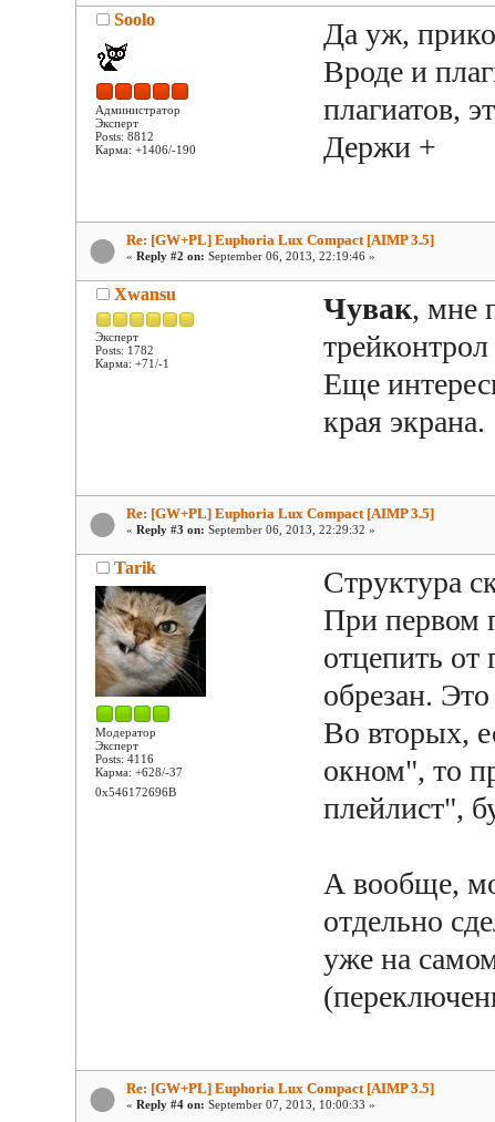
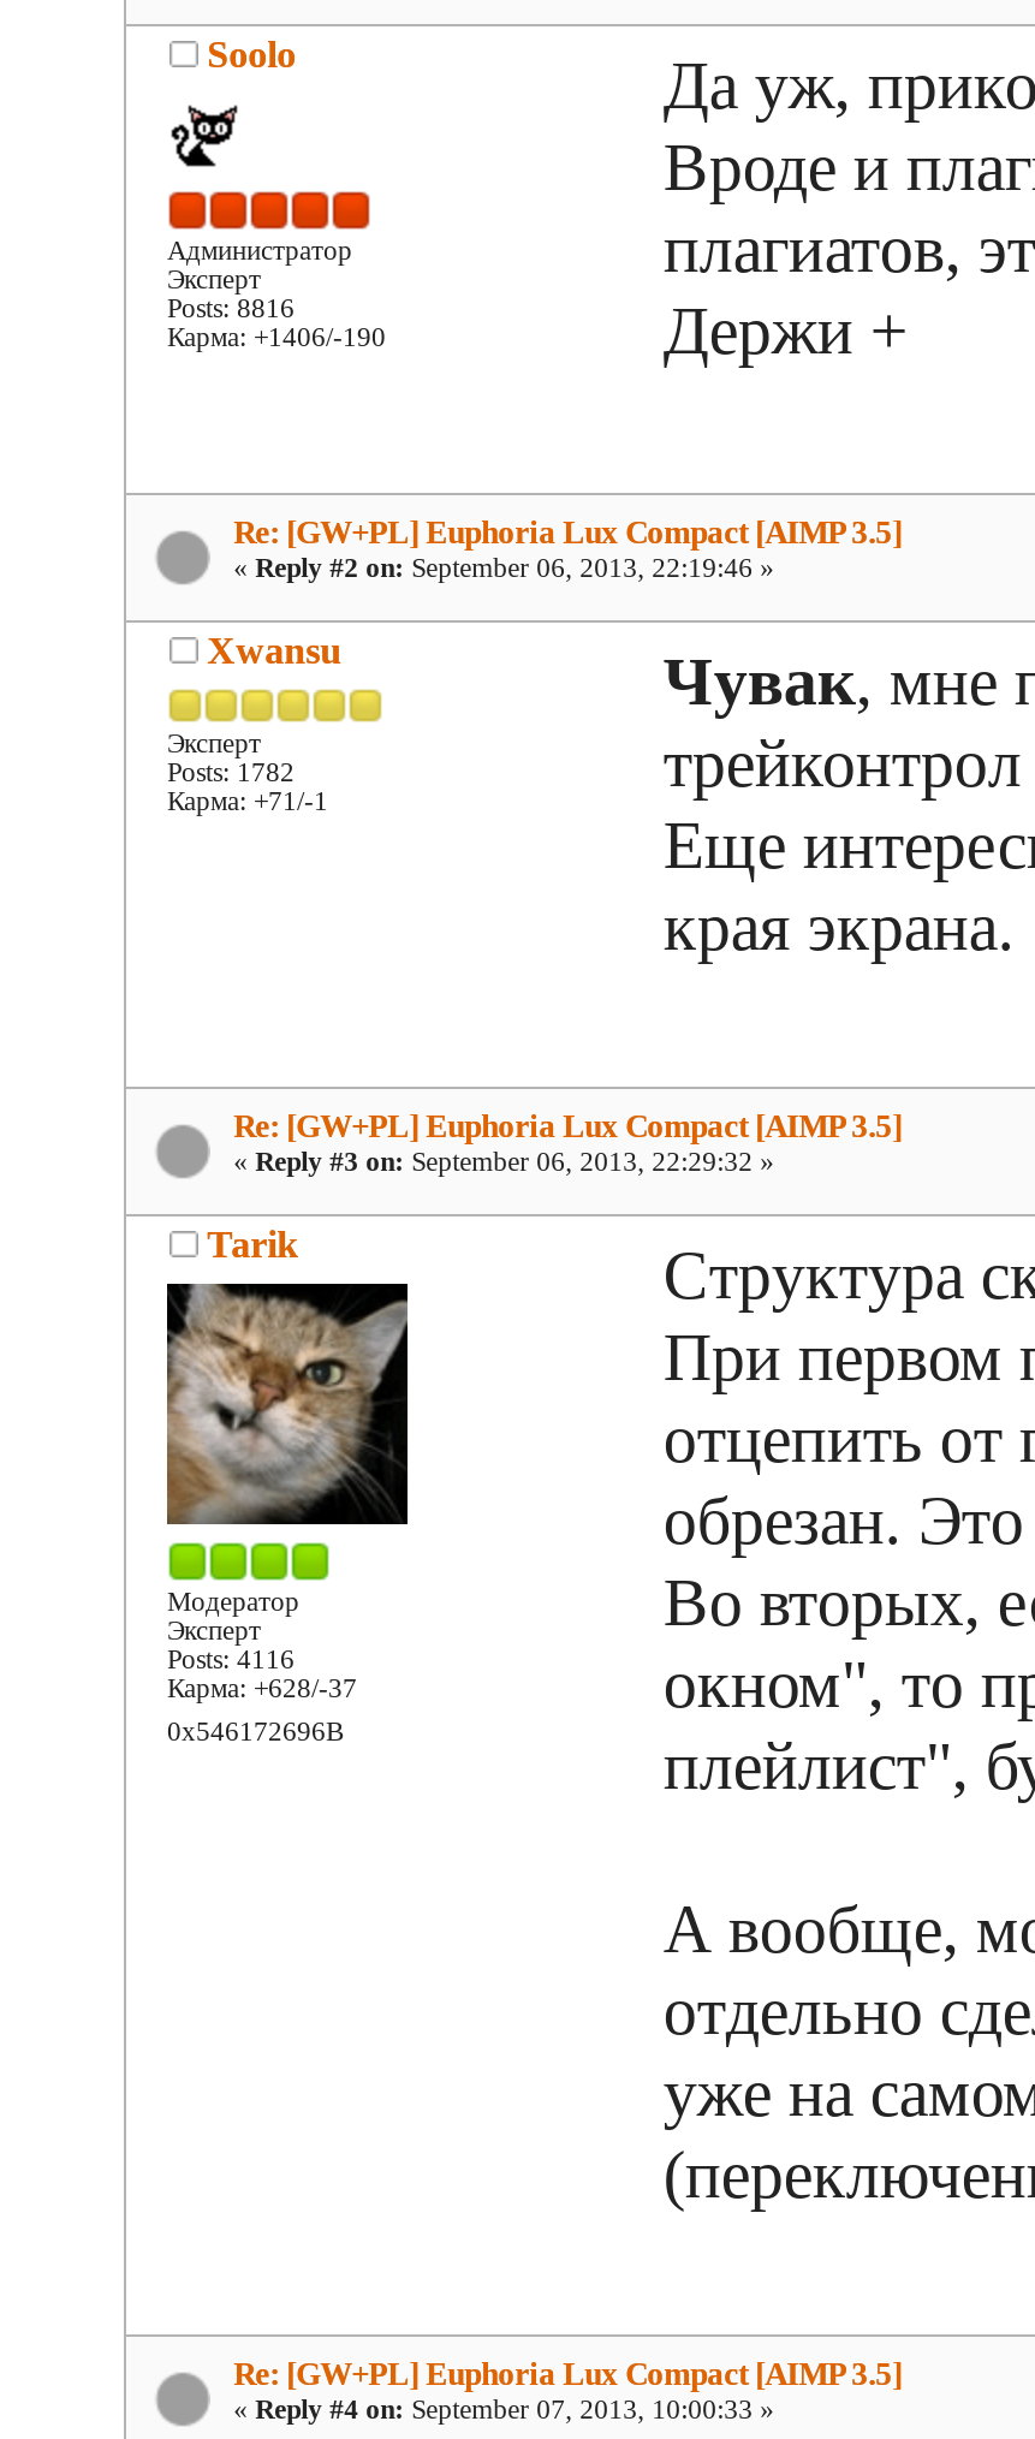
- Posts: 8812
+ Posts: 8816
